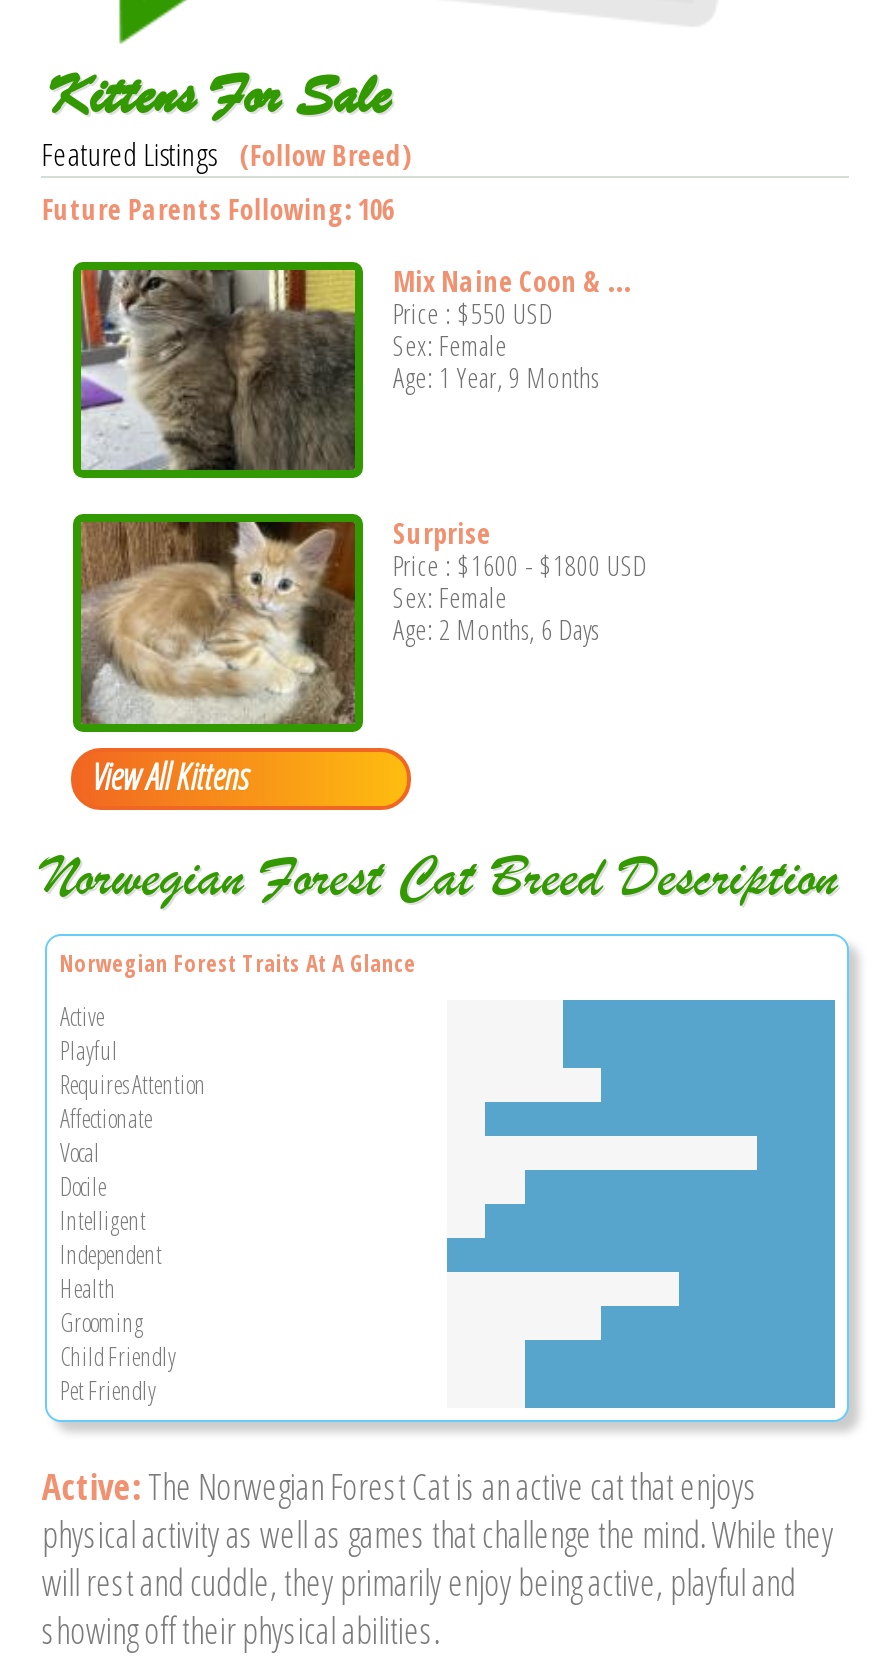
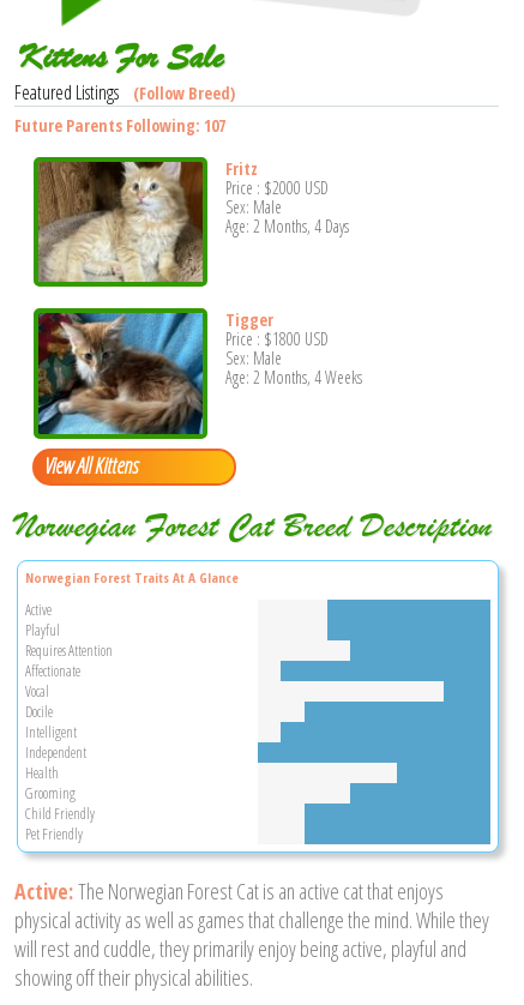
- Future Parents Following: 106
+ Future Parents Following: 107

- [image]
- Mix Naine Coon & ...
- Price : $550 USD
- Sex: Female
- Age: 1 Year, 9 Months
+ [image]
+ Fritz
+ Price : $2000 USD
+ Sex: Male
+ Age: 2 Months, 4 Days

- [image]
- Surprise
- Price : $1600 - $1800 USD
- Sex: Female
- Age: 2 Months, 6 Days
+ [image]
+ Tigger
+ Price : $1800 USD
+ Sex: Male
+ Age: 2 Months, 4 Weeks
